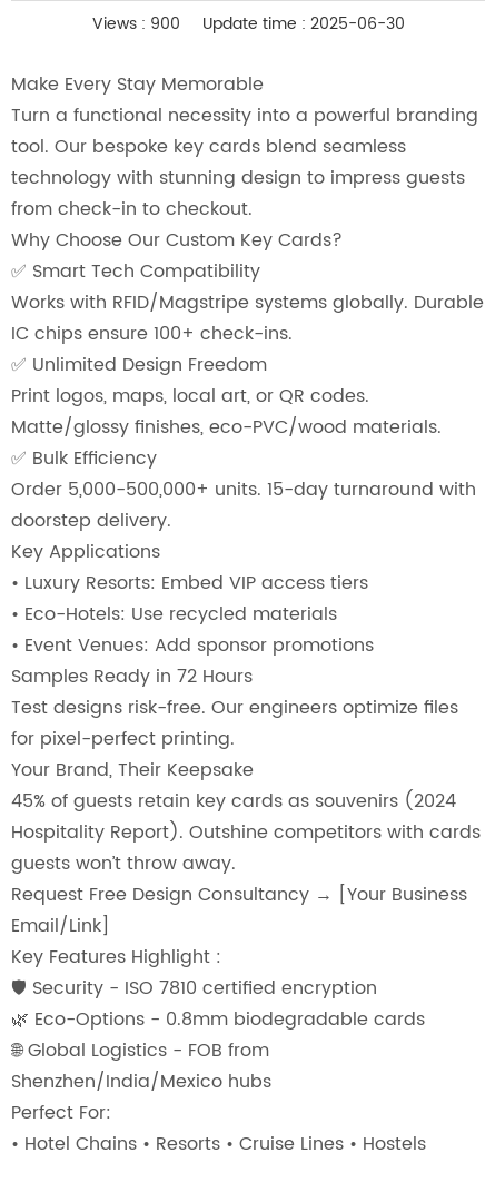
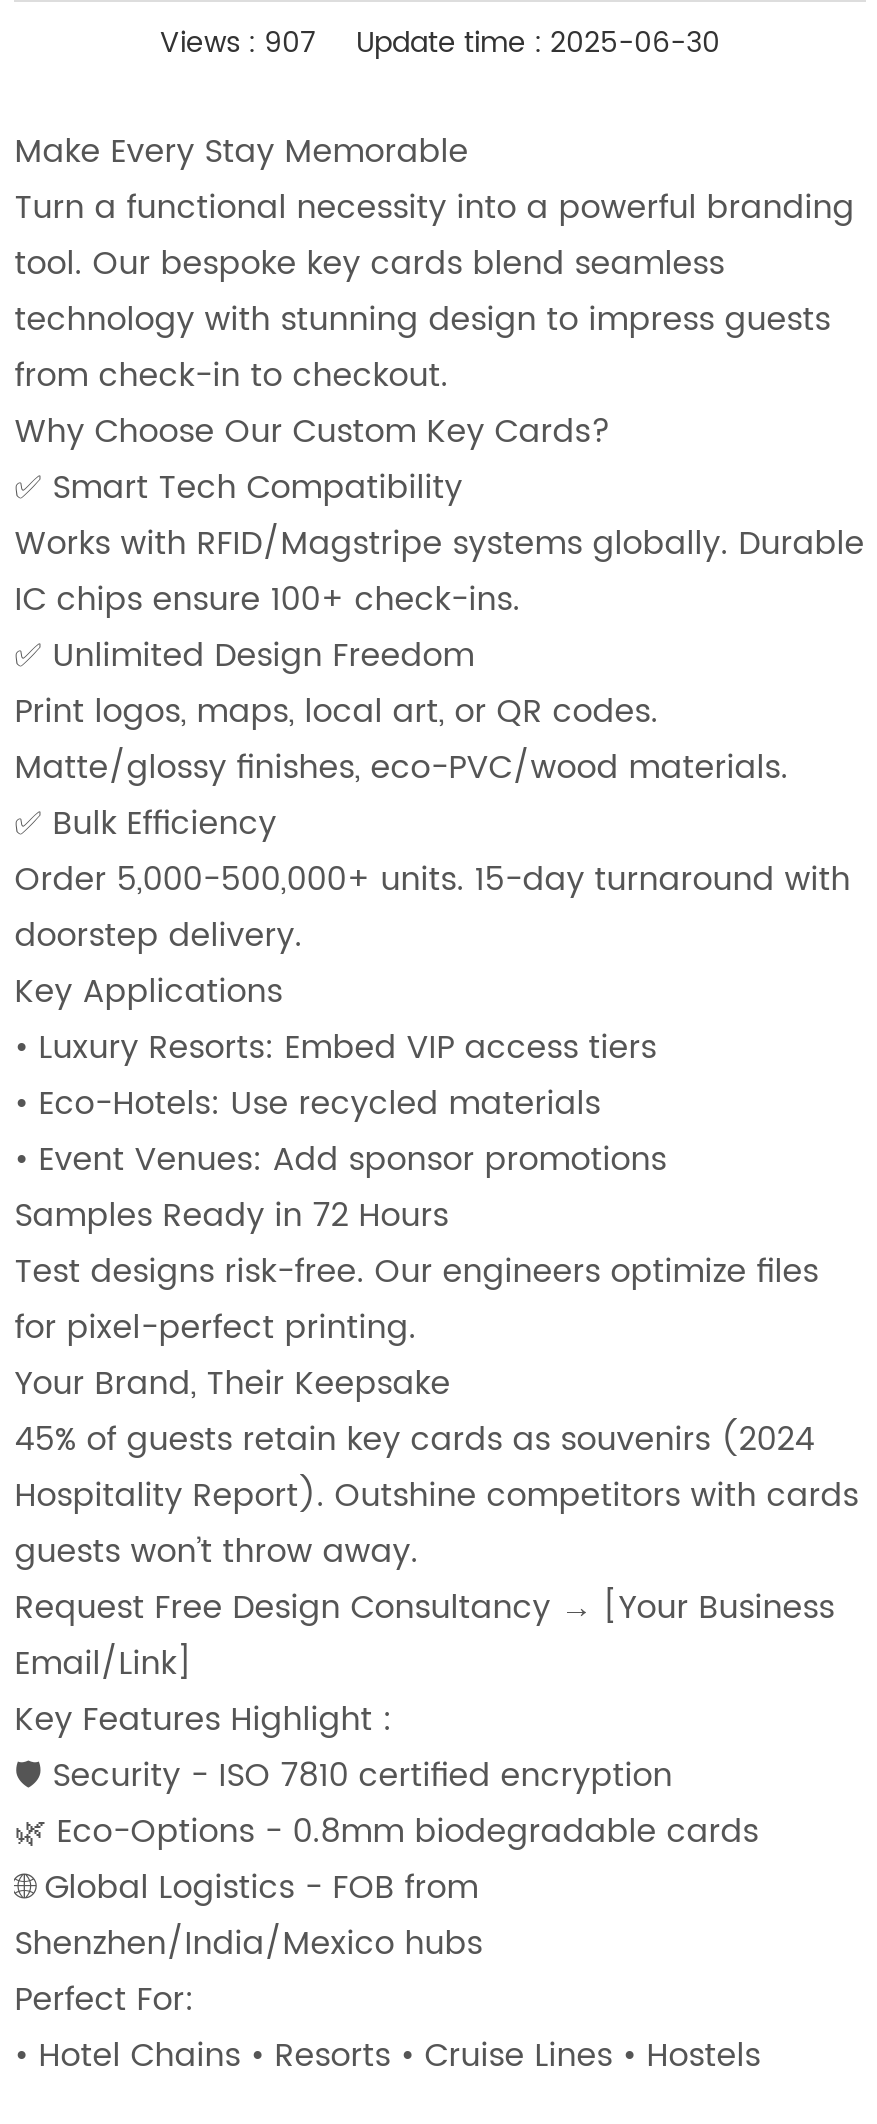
- Views : 900 Update time : 2025-06-30
+ Views : 907 Update time : 2025-06-30
